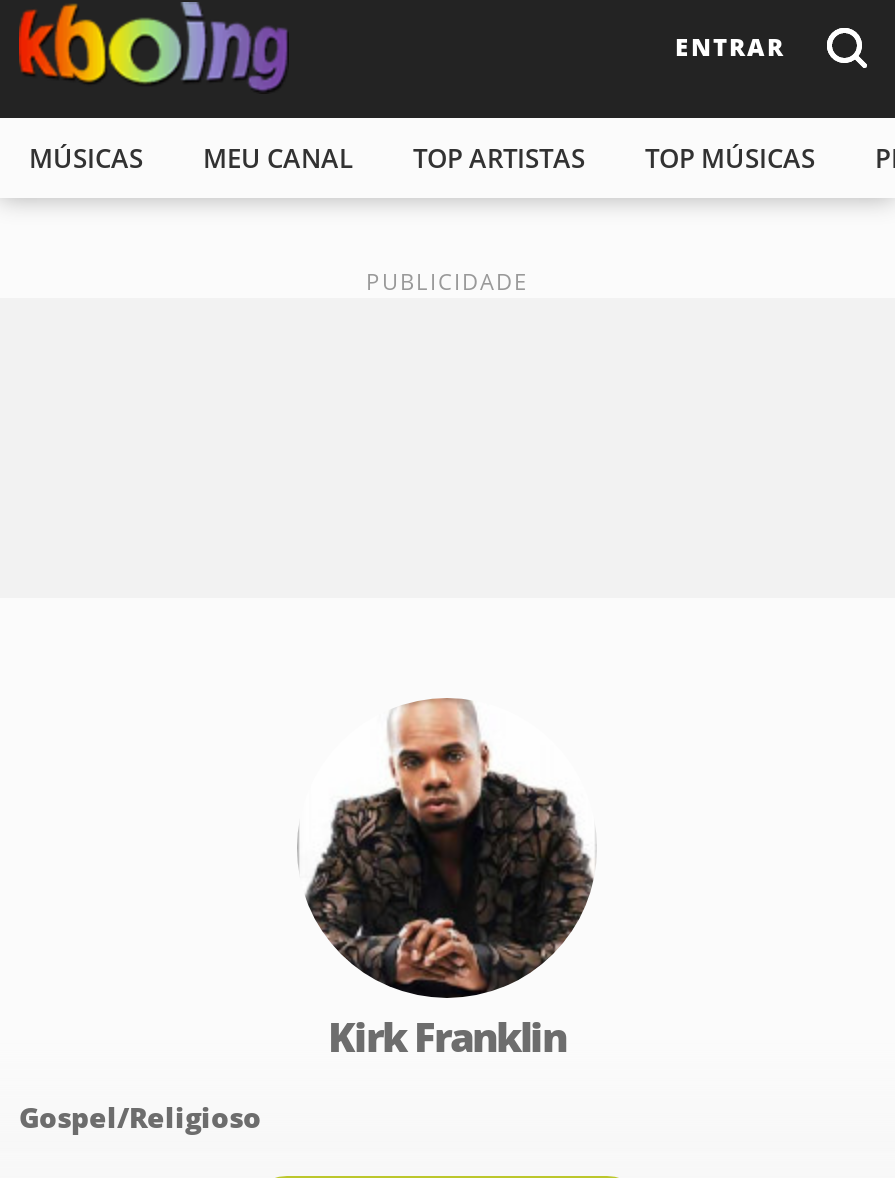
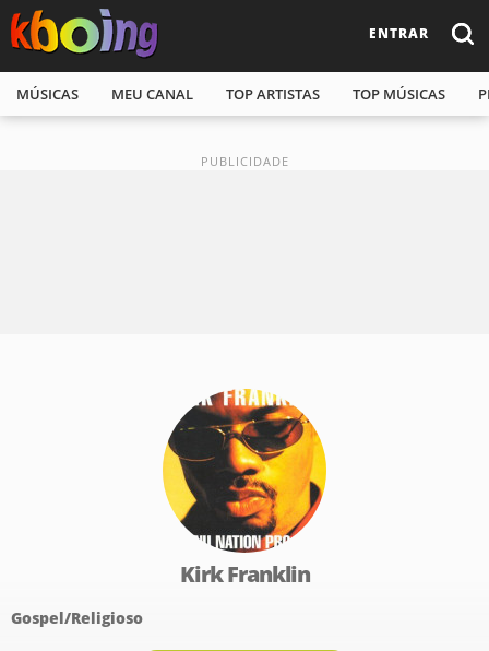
- [image]
+ [image]
